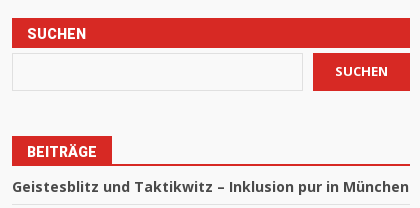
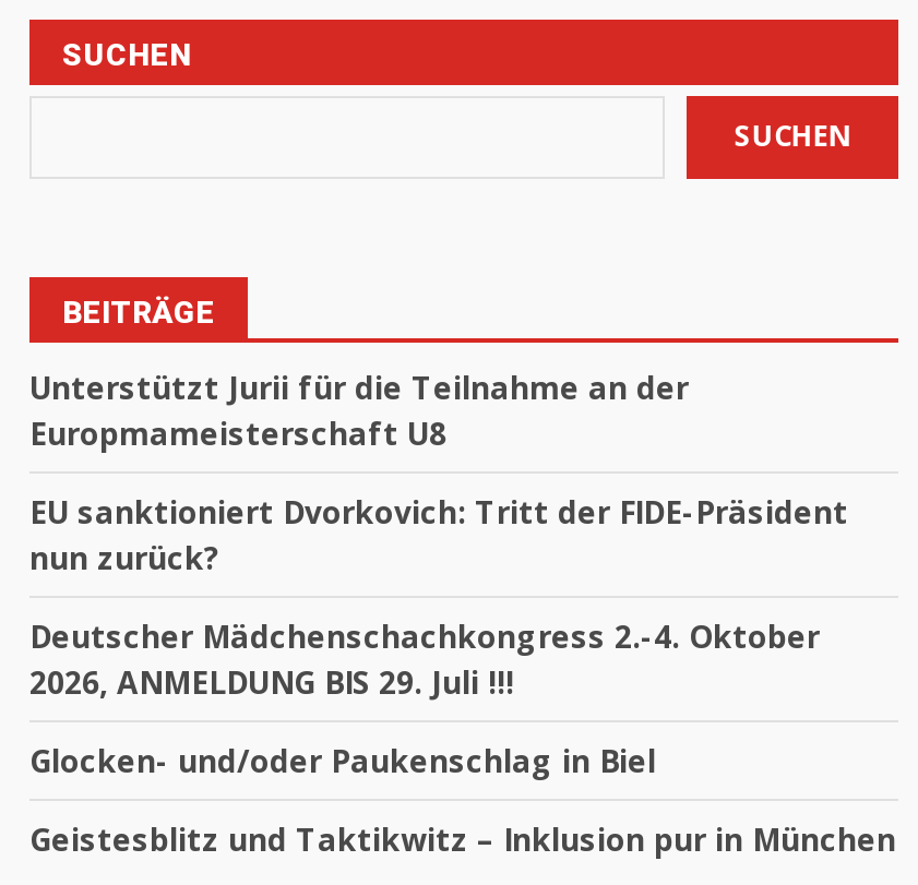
+ Unterstützt Jurii für die Teilnahme an der
+ Europmameisterschaft U8
+ EU sanktioniert Dvorkovich: Tritt der FIDE-Präsident
+ nun zurück?
+ Deutscher Mädchenschachkongress 2.-4. Oktober
+ 2026, ANMELDUNG BIS 29. Juli !!!
+ Glocken- und/oder Paukenschlag in Biel
